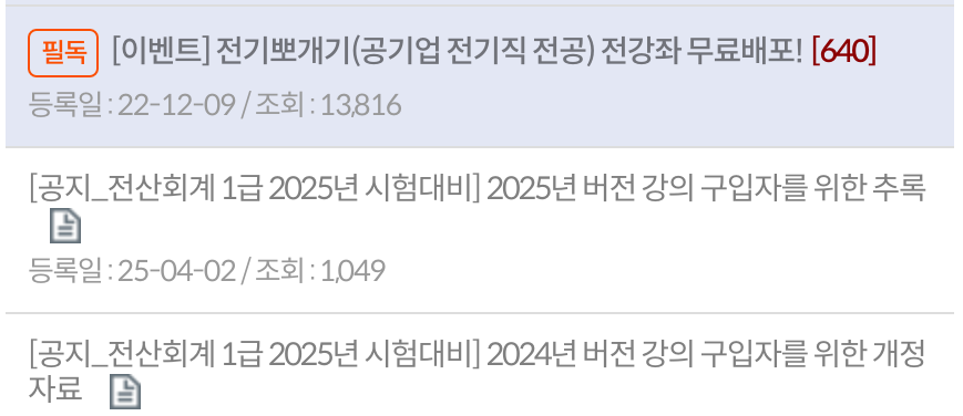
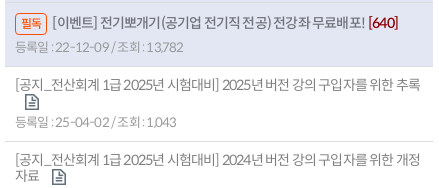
- 등록일 : 22-12-09 / 조회 : 13,816
+ 등록일 : 22-12-09 / 조회 : 13,782

- 등록일 : 25-04-02 / 조회 : 1,049
+ 등록일 : 25-04-02 / 조회 : 1,043
